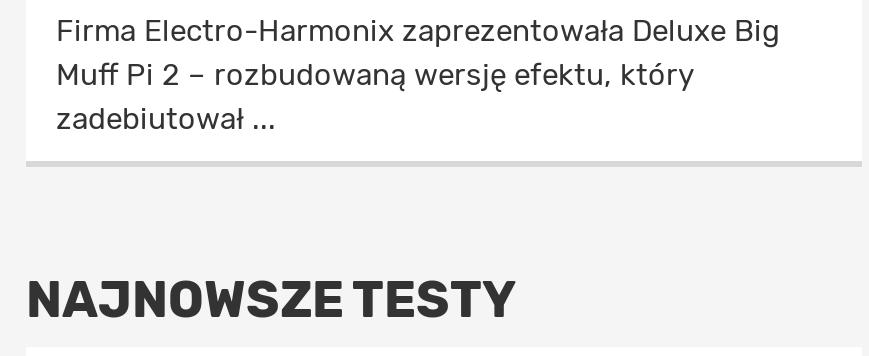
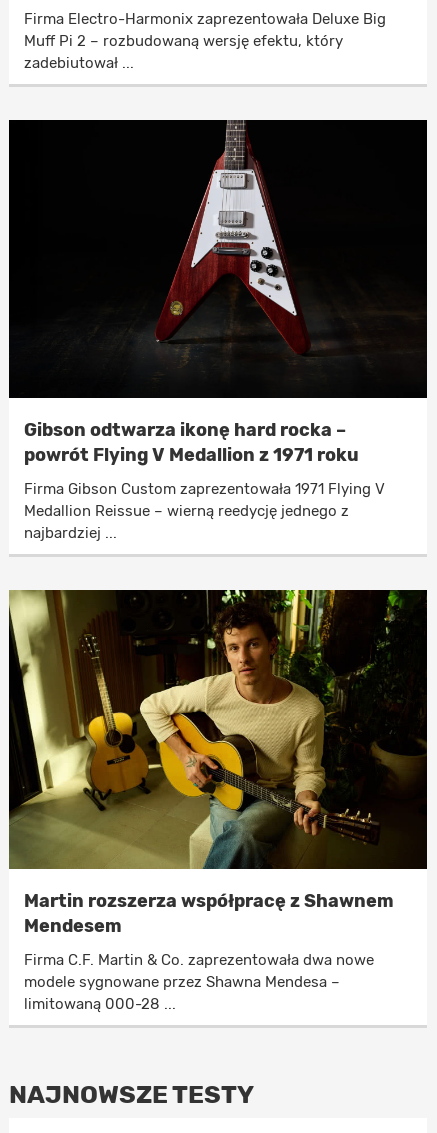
+ [image]
+ Gibson odtwarza ikonę hard rocka –
+ powrót Flying V Medallion z 1971 roku
+ Firma Gibson Custom zaprezentowała 1971 Flying V
+ Medallion Reissue – wierną reedycję jednego z
+ najbardziej ...

+ [image]
+ Martin rozszerza współpracę z Shawnem
+ Mendesem
+ Firma C.F. Martin & Co. zaprezentowała dwa nowe
+ modele sygnowane przez Shawna Mendesa –
+ limitowaną 000-28 ...
